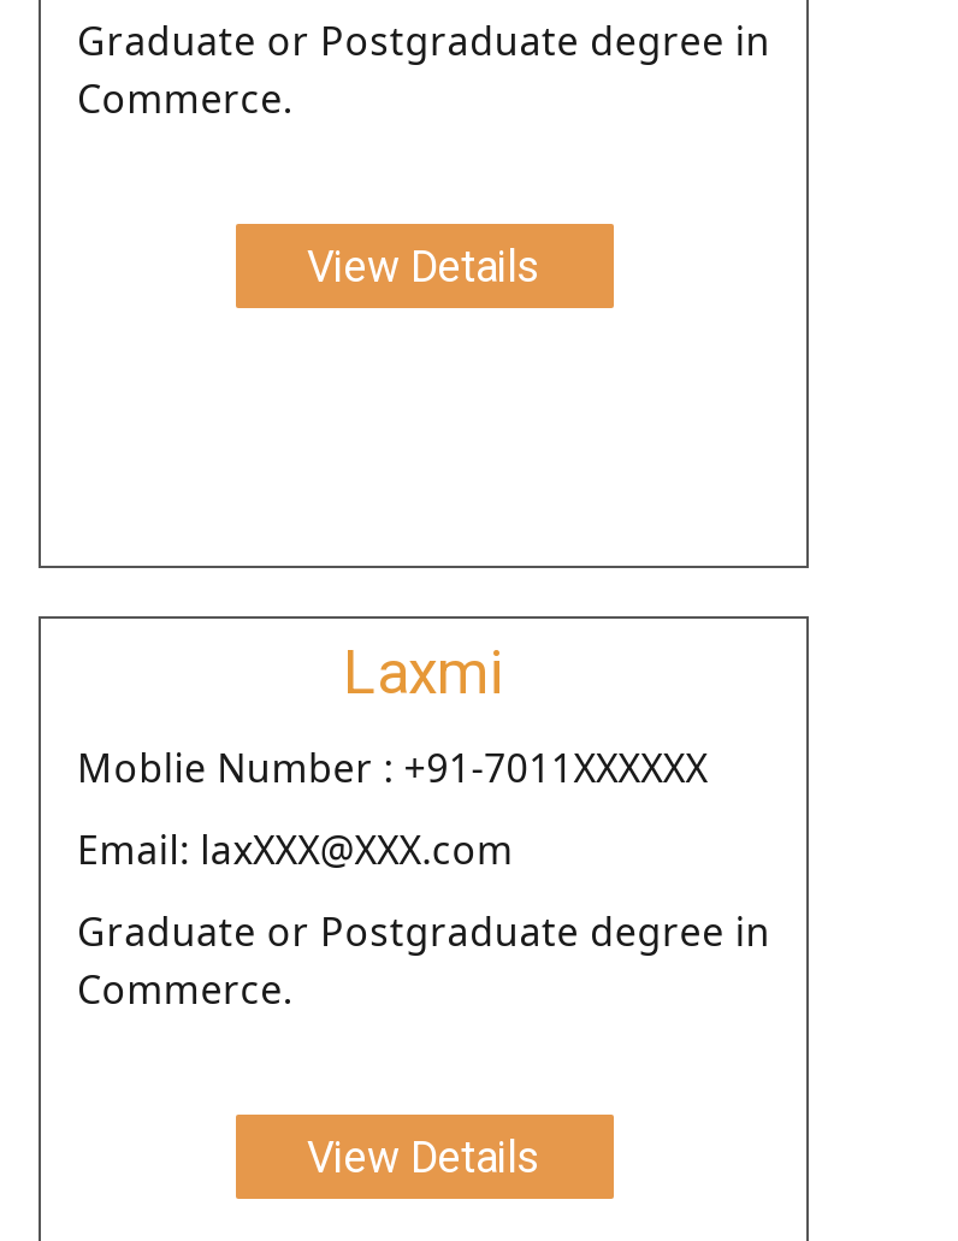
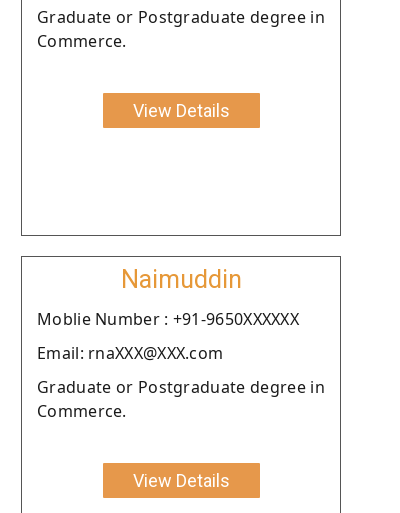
- Laxmi
+ Naimuddin

- Moblie Number : +91-7011XXXXXX
+ Moblie Number : +91-9650XXXXXX

- Email: laxXXX@XXX.com
+ Email: rnaXXX@XXX.com
